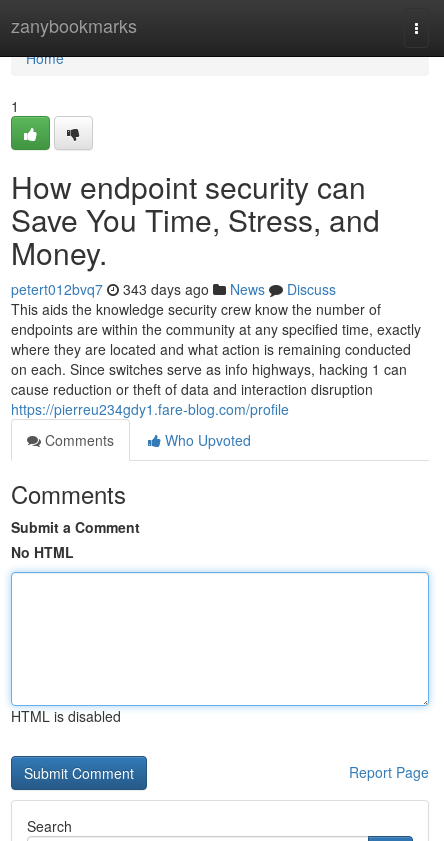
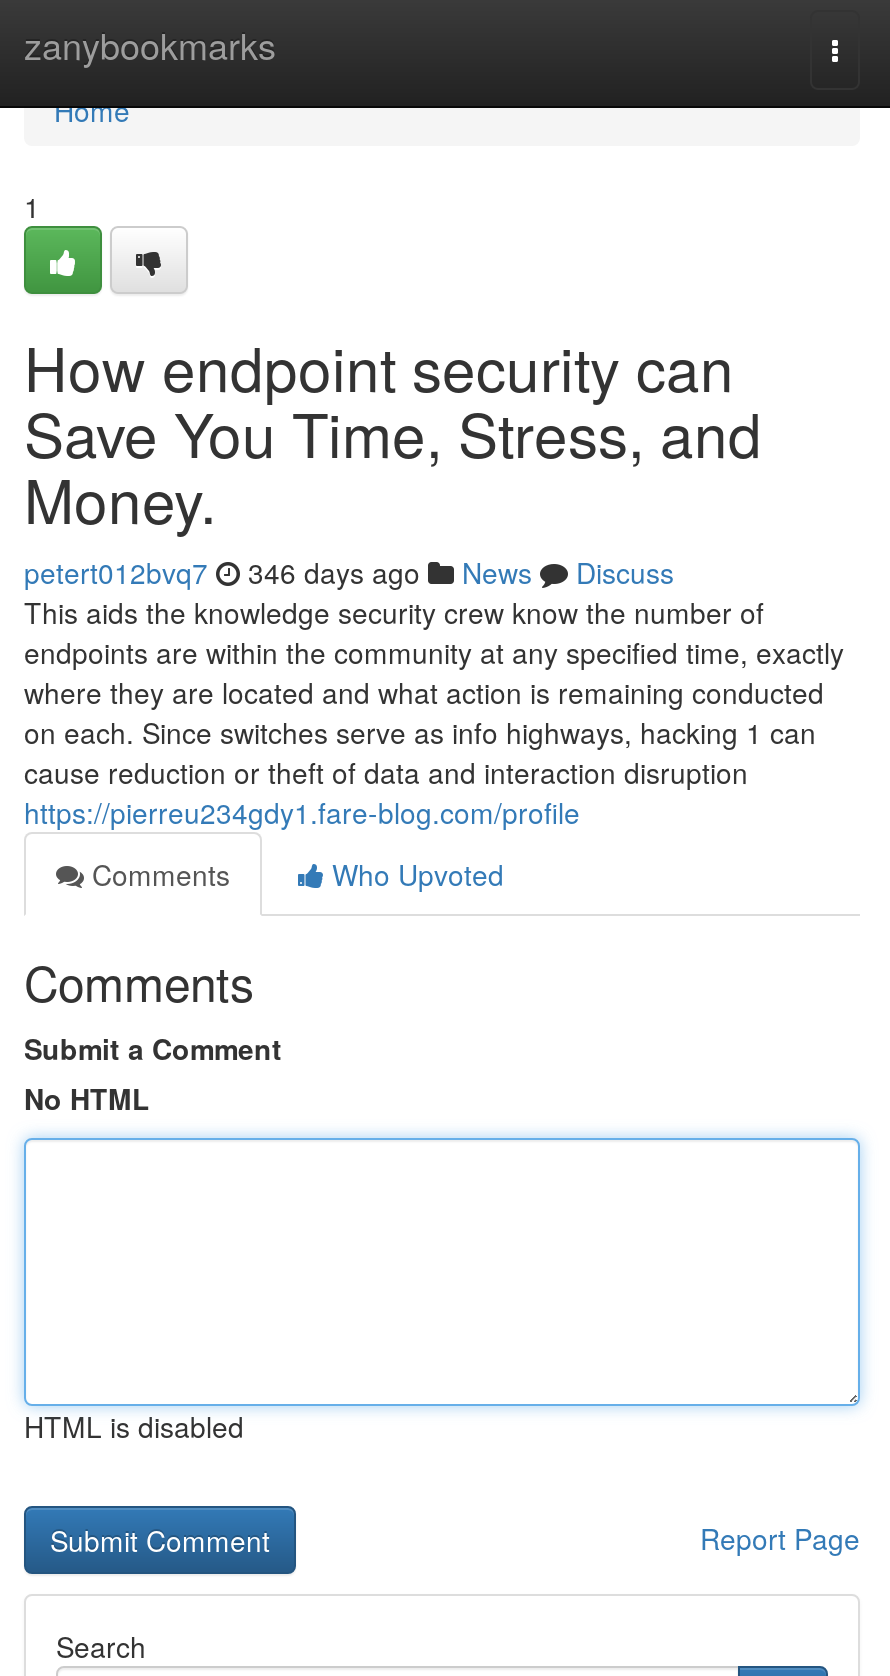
- petert012bvq7 343 days ago News Discuss
+ petert012bvq7 346 days ago News Discuss
